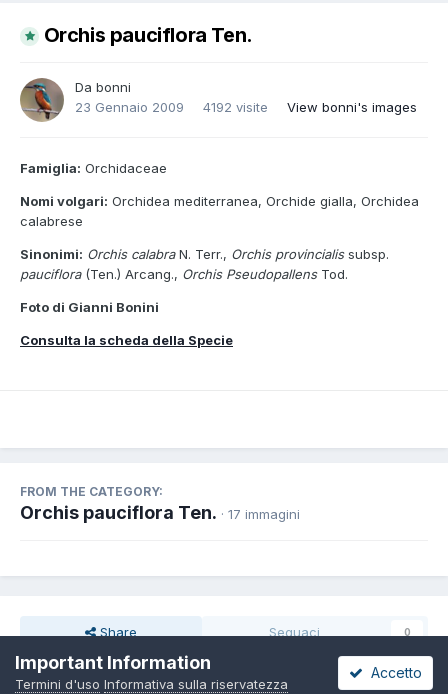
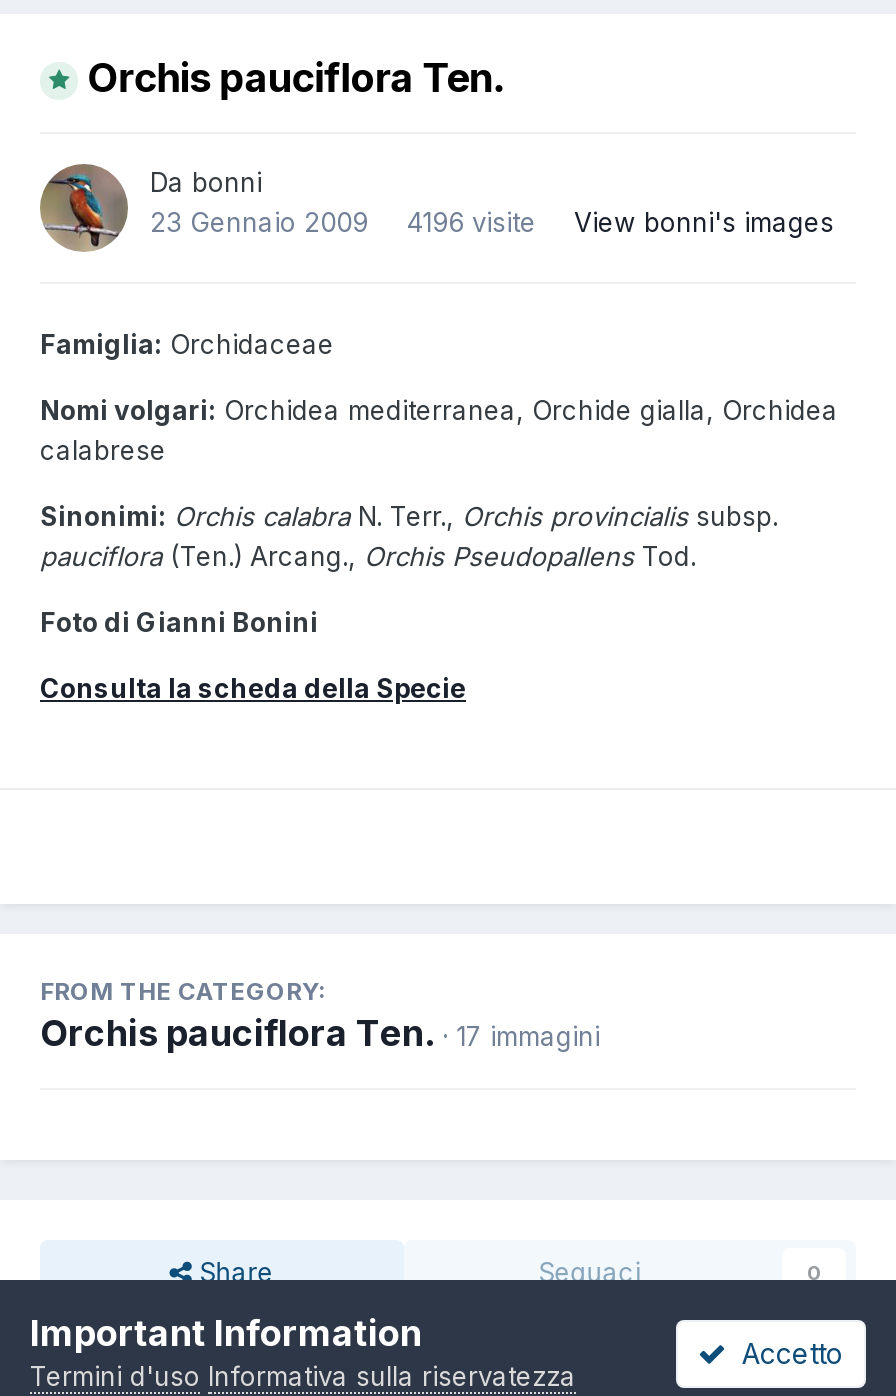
- 23 Gennaio 2009 4192 visite View bonni's images
+ 23 Gennaio 2009 4196 visite View bonni's images
